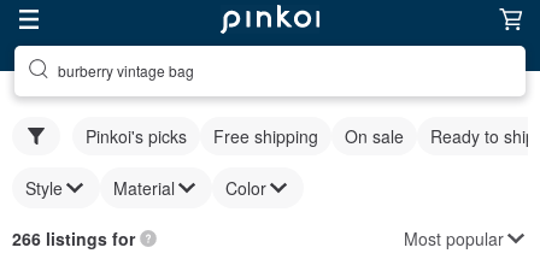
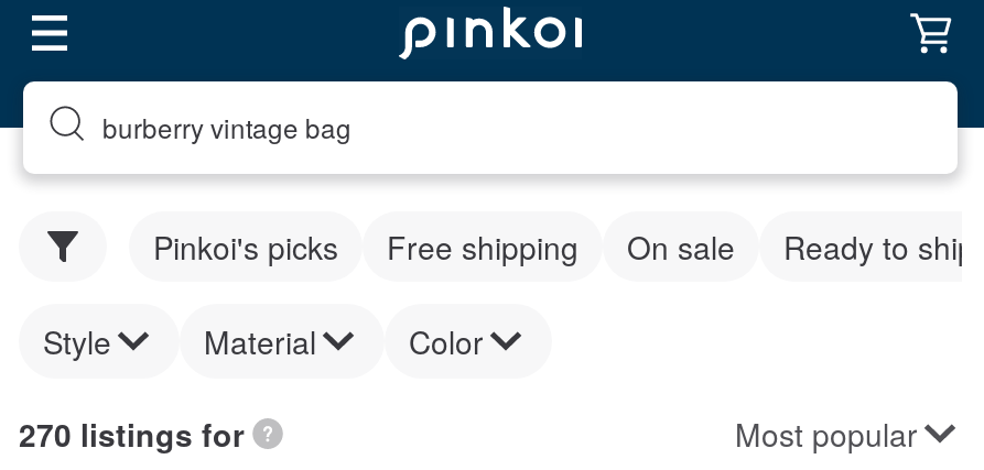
- 266 listings for
+ 270 listings for
